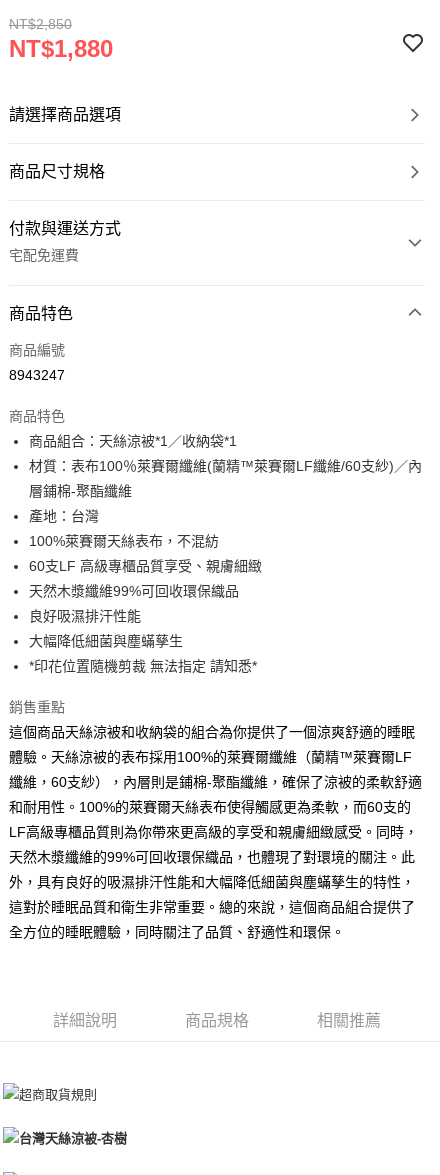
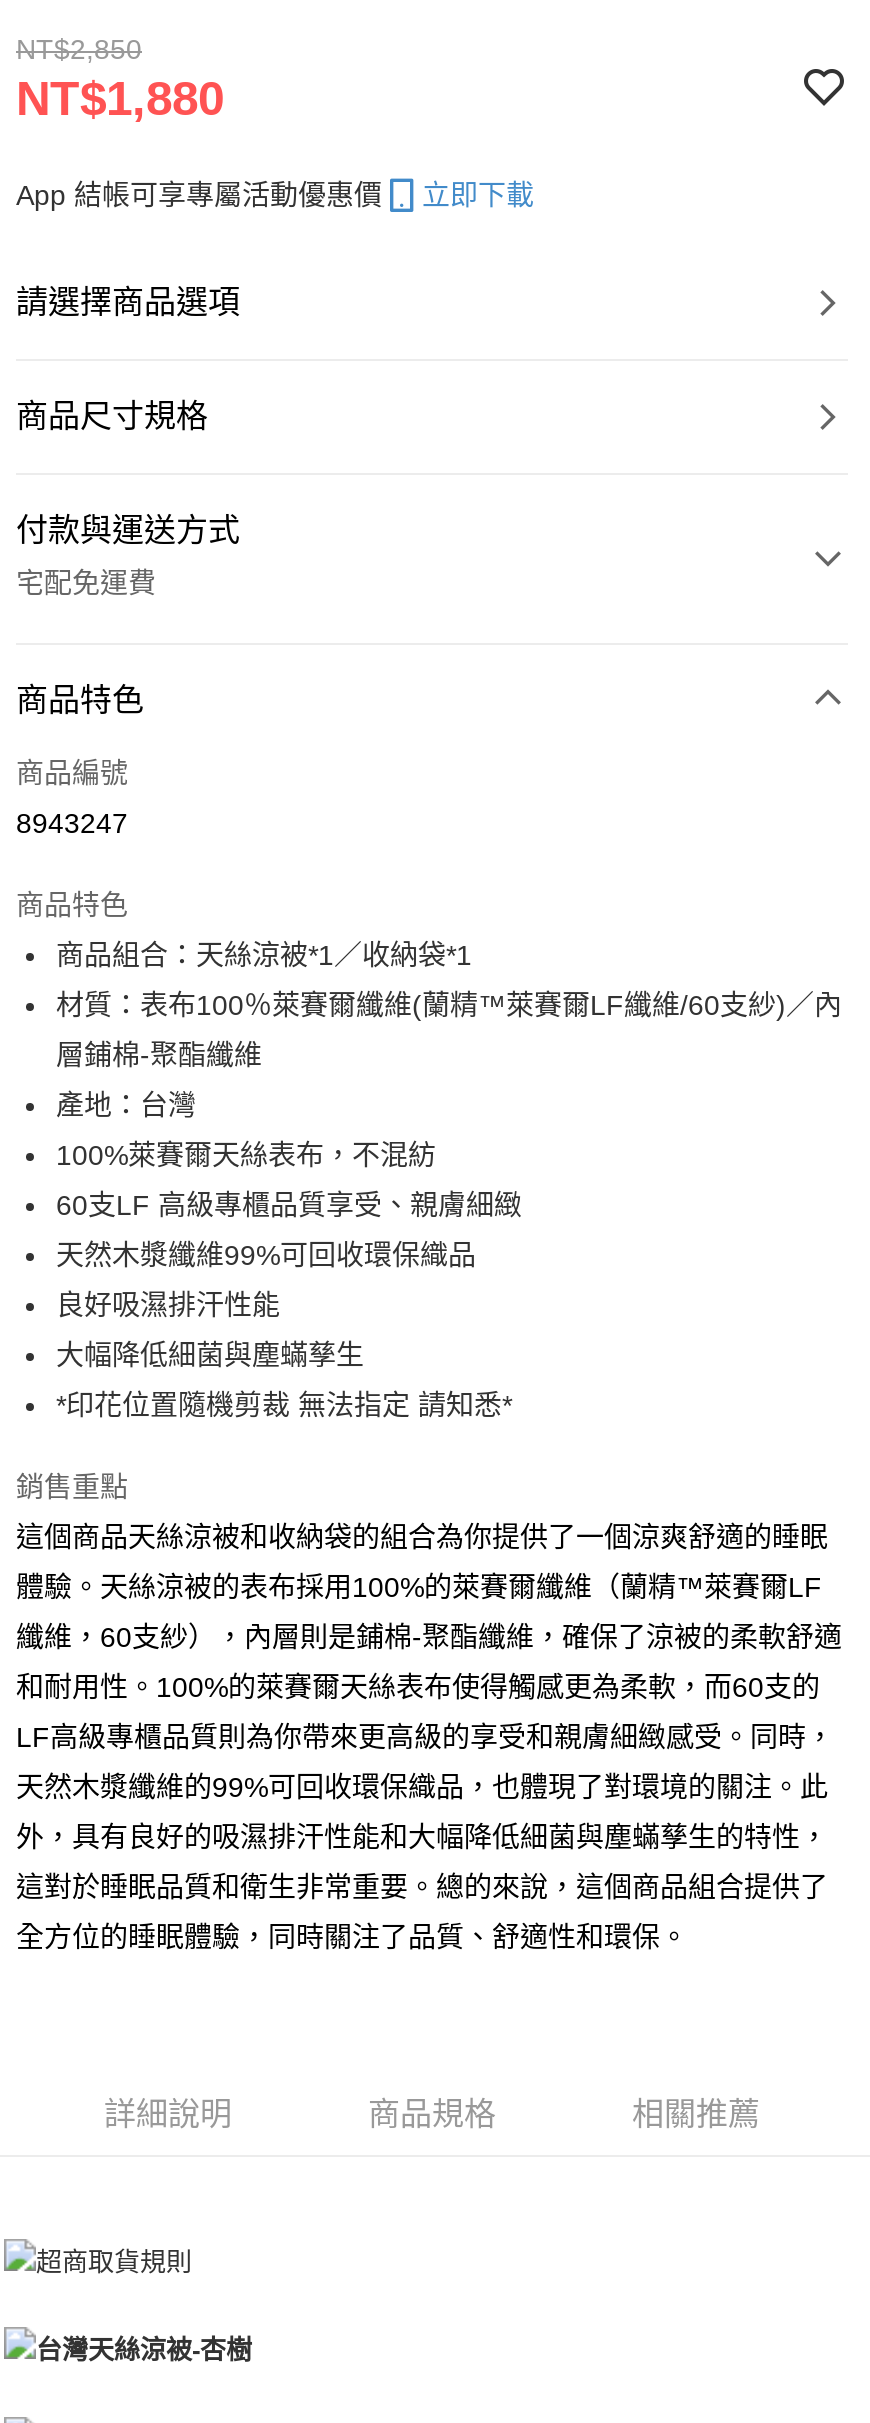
+ App 結帳可享專屬活動優惠價
+ 立即下載
